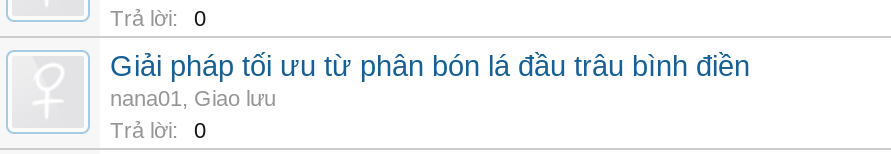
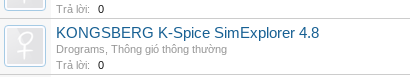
- Giải pháp tối ưu từ phân bón lá đầu trâu bình điền
- nana01, Giao lưu
+ KONGSBERG K-Spice SimExplorer 4.8
+ Drograms, Thông gió thông thường
